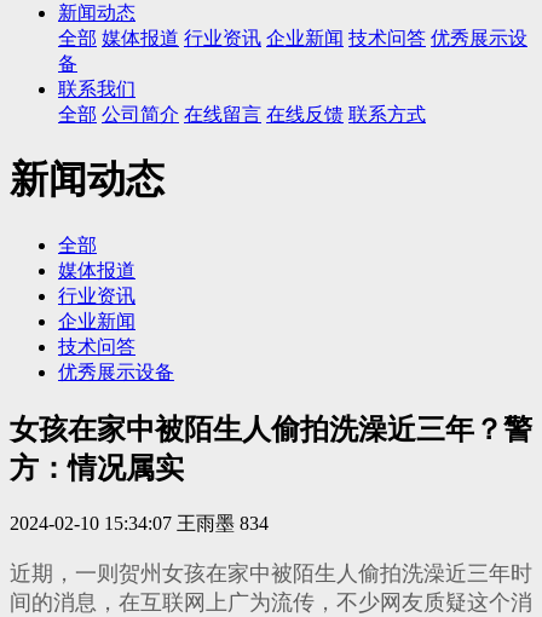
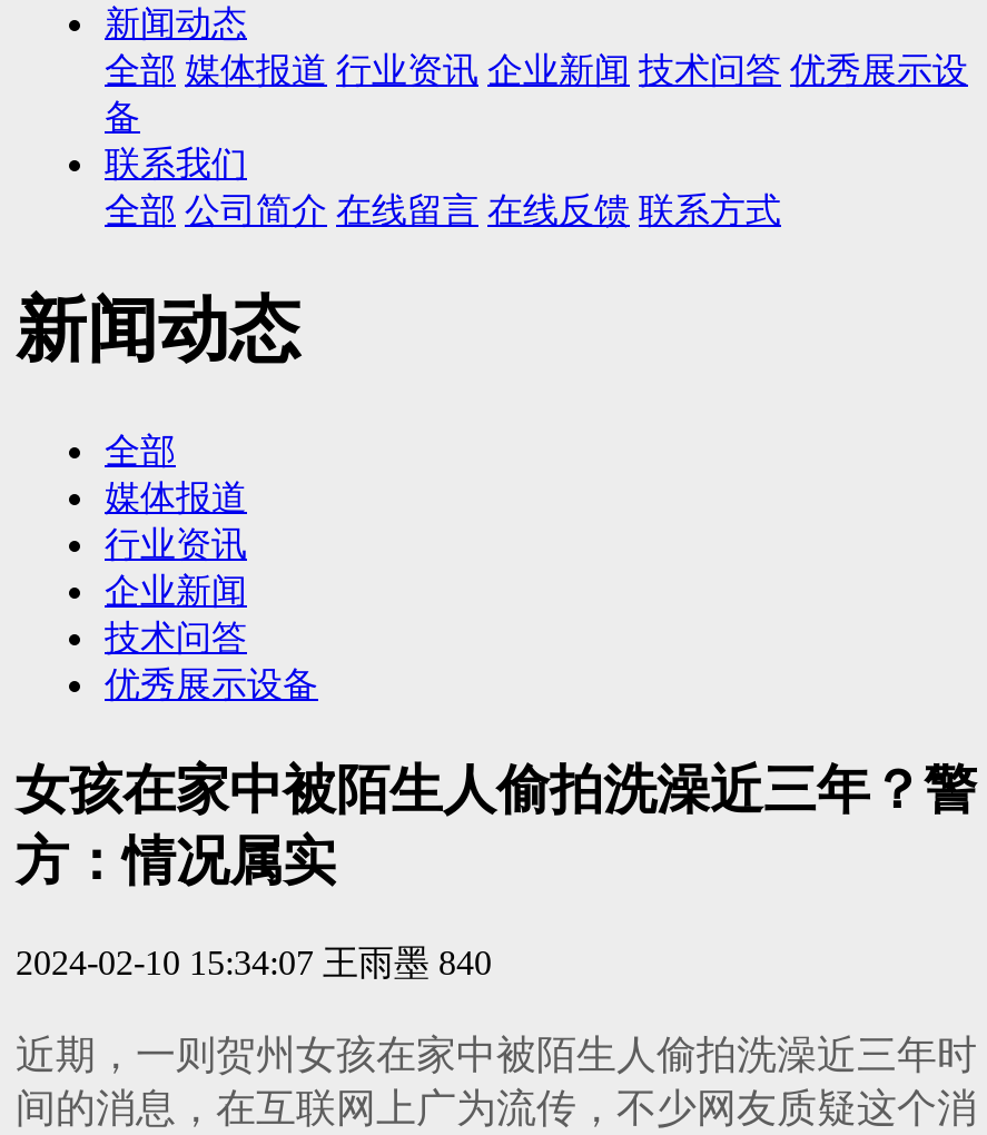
- 2024-02-10 15:34:07 王雨墨 834
+ 2024-02-10 15:34:07 王雨墨 840
